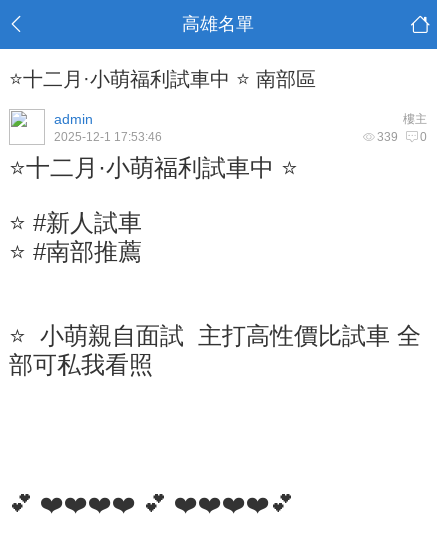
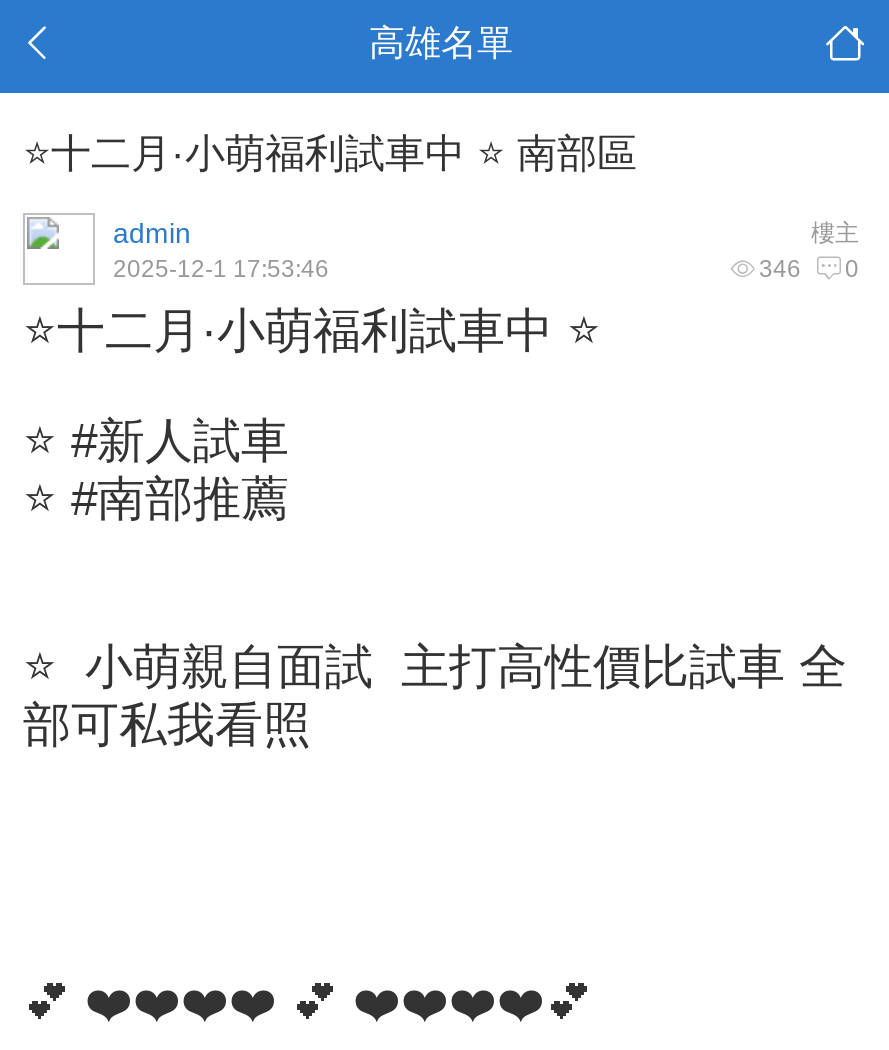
- 339 0
+ 346 0
